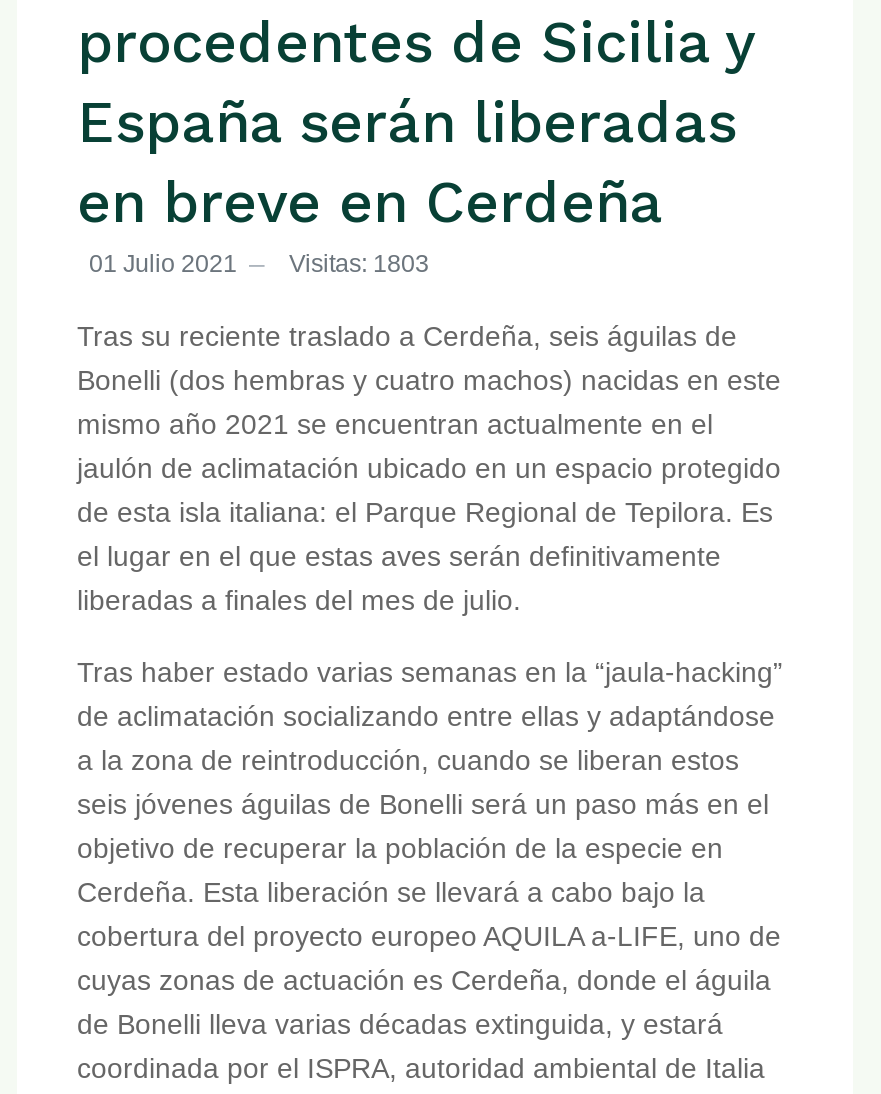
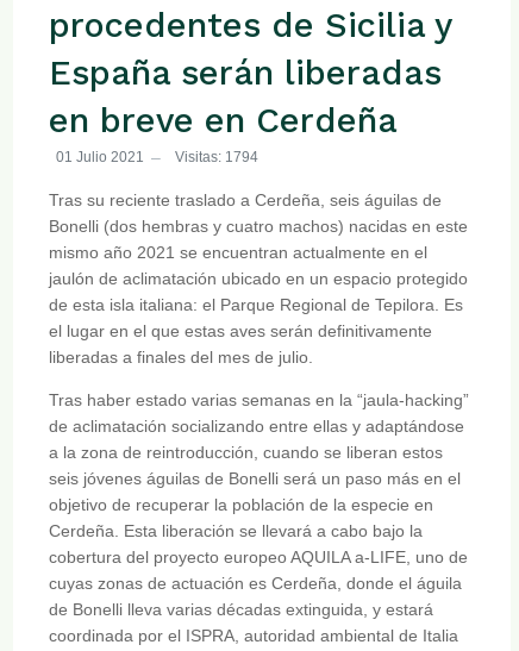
- 01 Julio 2021 Visitas: 1803
+ 01 Julio 2021 Visitas: 1794
